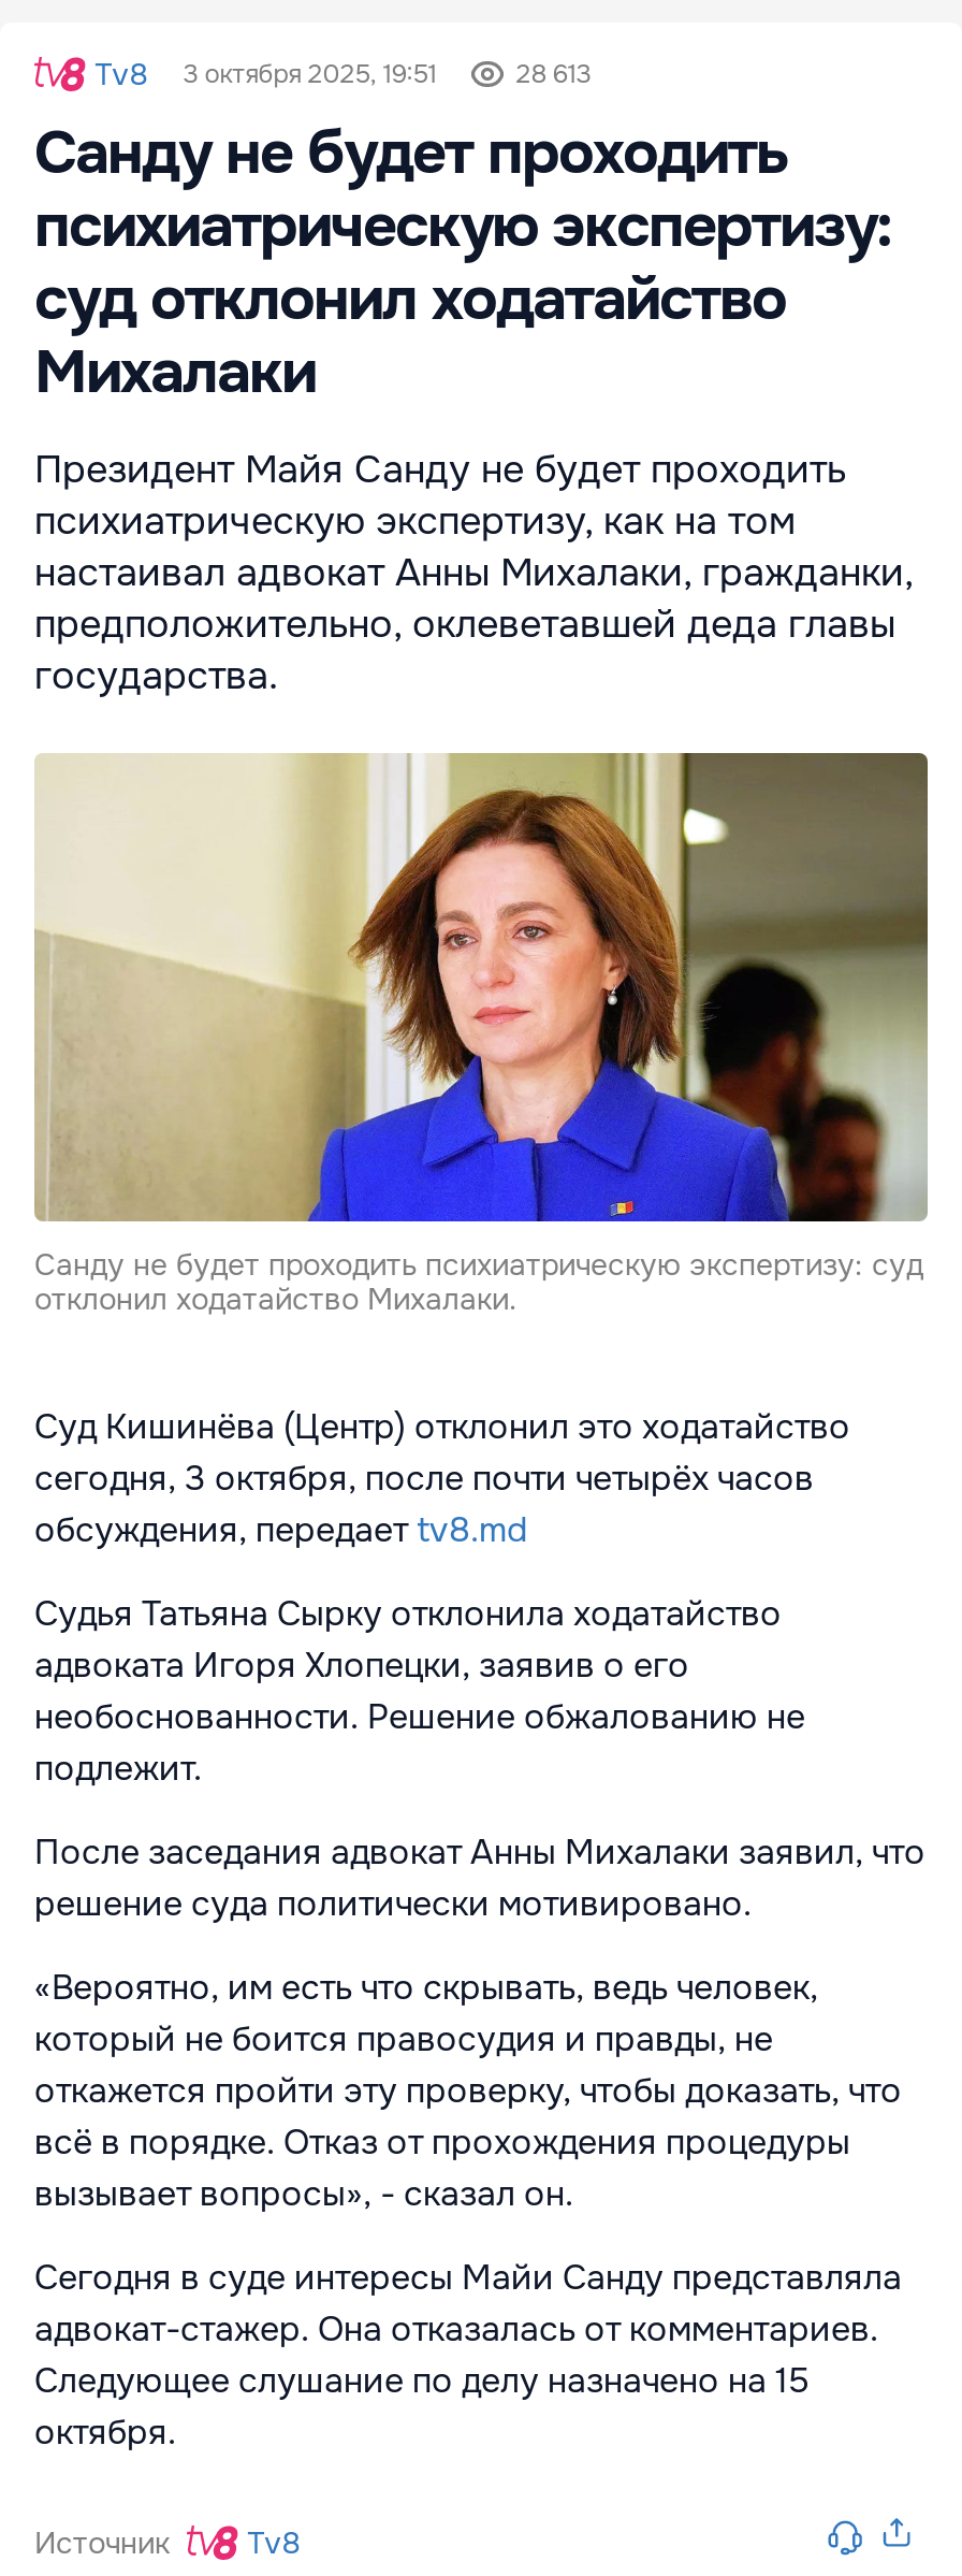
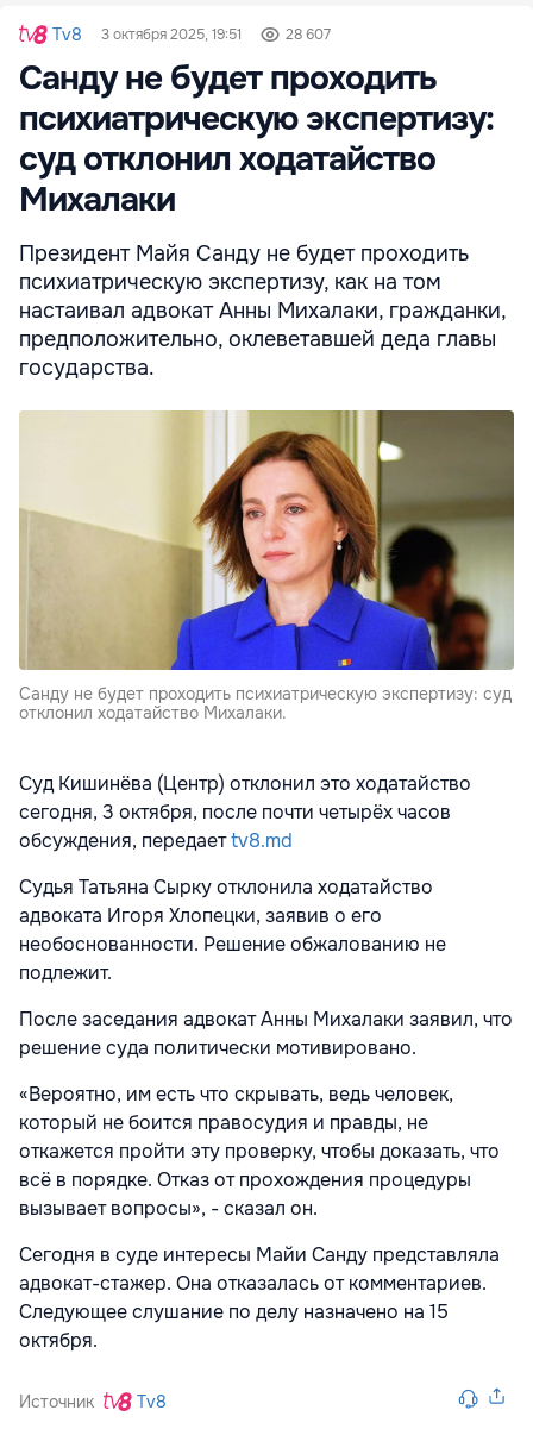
- 28 613
+ 28 607
